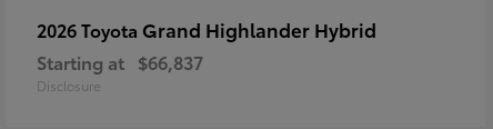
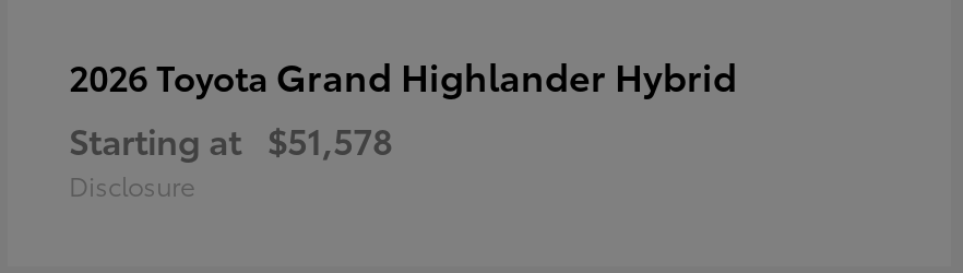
- Starting at $66,837
+ Starting at $51,578
